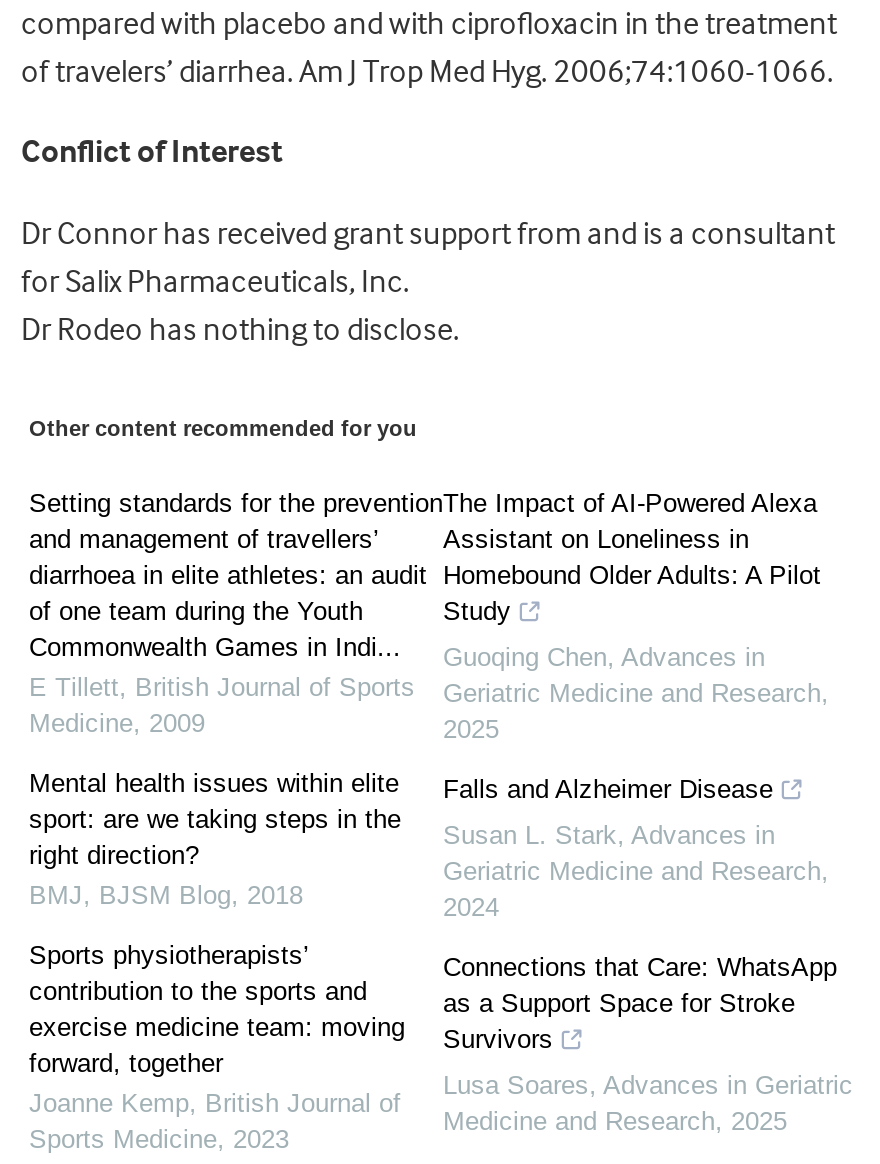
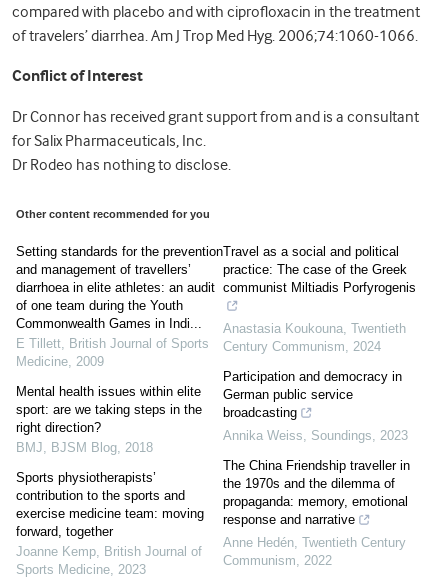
- The Impact of AI-Powered Alexa
- Assistant on Loneliness in
- Homebound Older Adults: A Pilot
- Study
+ Travel as a social and political
+ practice: The case of the Greek
+ communist Miltiadis Porfyrogenis

- Guoqing Chen, Advances in
- Geriatric Medicine and Research,
- 2025
+ Anastasia Koukouna, Twentieth
+ Century Communism, 2024

- Falls and Alzheimer Disease
+ Participation and democracy in
+ German public service
+ broadcasting

- Susan L. Stark, Advances in
- Geriatric Medicine and Research,
- 2024
+ Annika Weiss, Soundings, 2023

- Connections that Care: WhatsApp
- as a Support Space for Stroke
- Survivors
+ The China Friendship traveller in
+ the 1970s and the dilemma of
+ propaganda: memory, emotional
+ response and narrative

- Lusa Soares, Advances in Geriatric
- Medicine and Research, 2025
+ Anne Hedén, Twentieth Century
+ Communism, 2022
